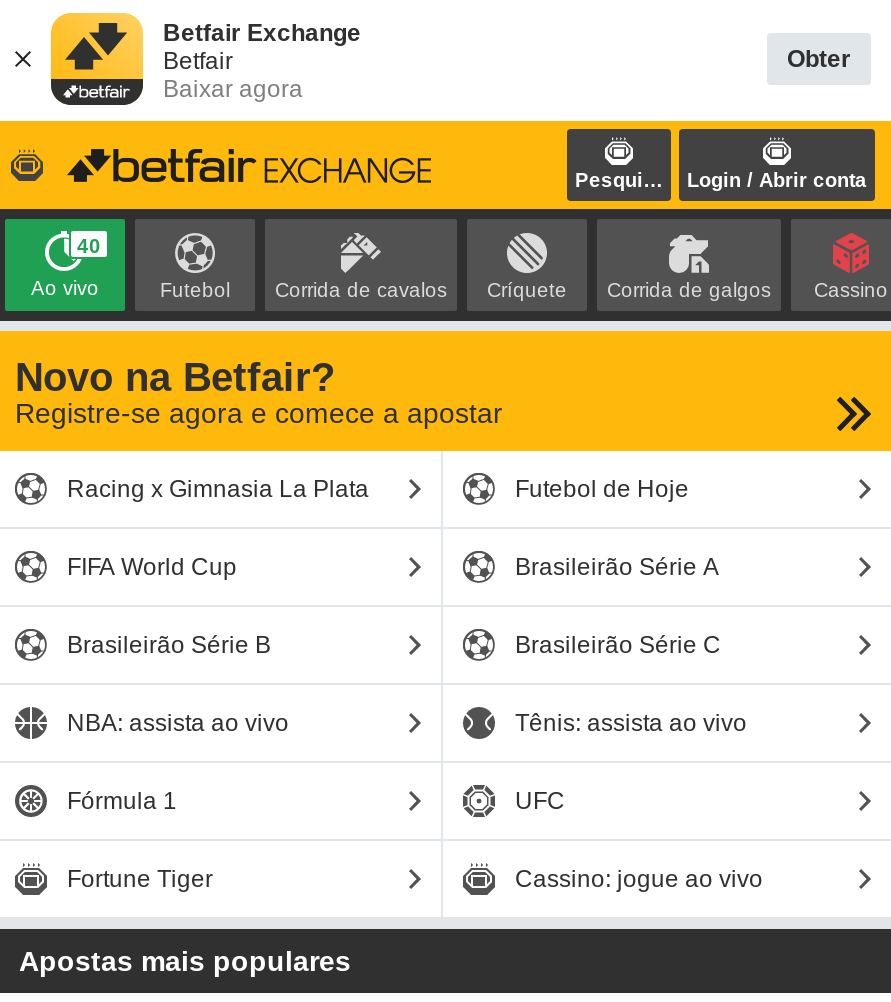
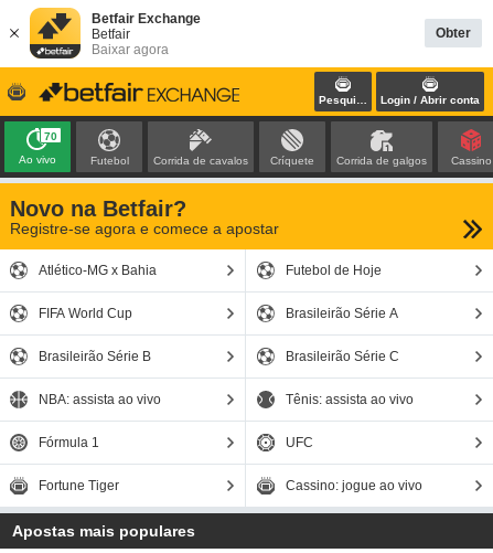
- 40
+ 70

- Racing x Gimnasia La Plata
+ Atlético-MG x Bahia
